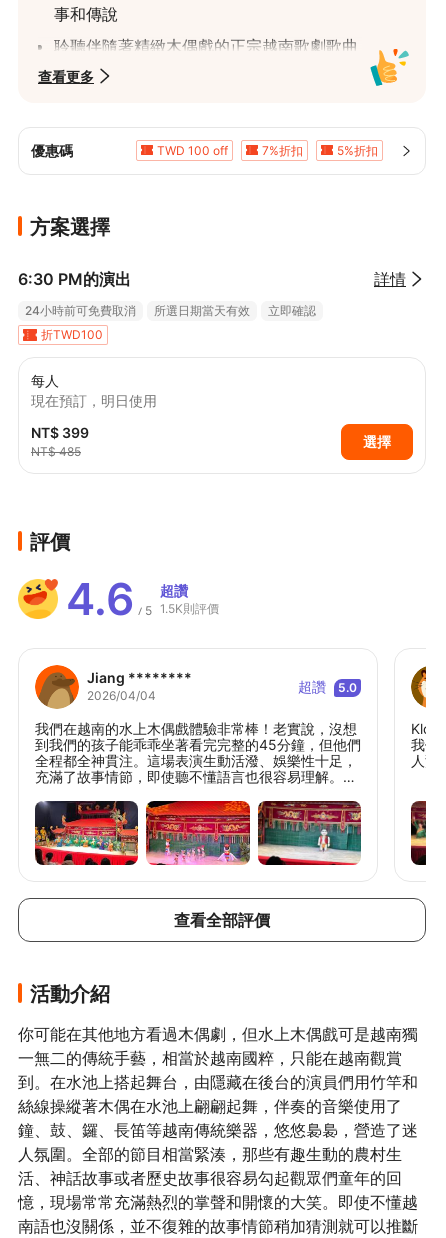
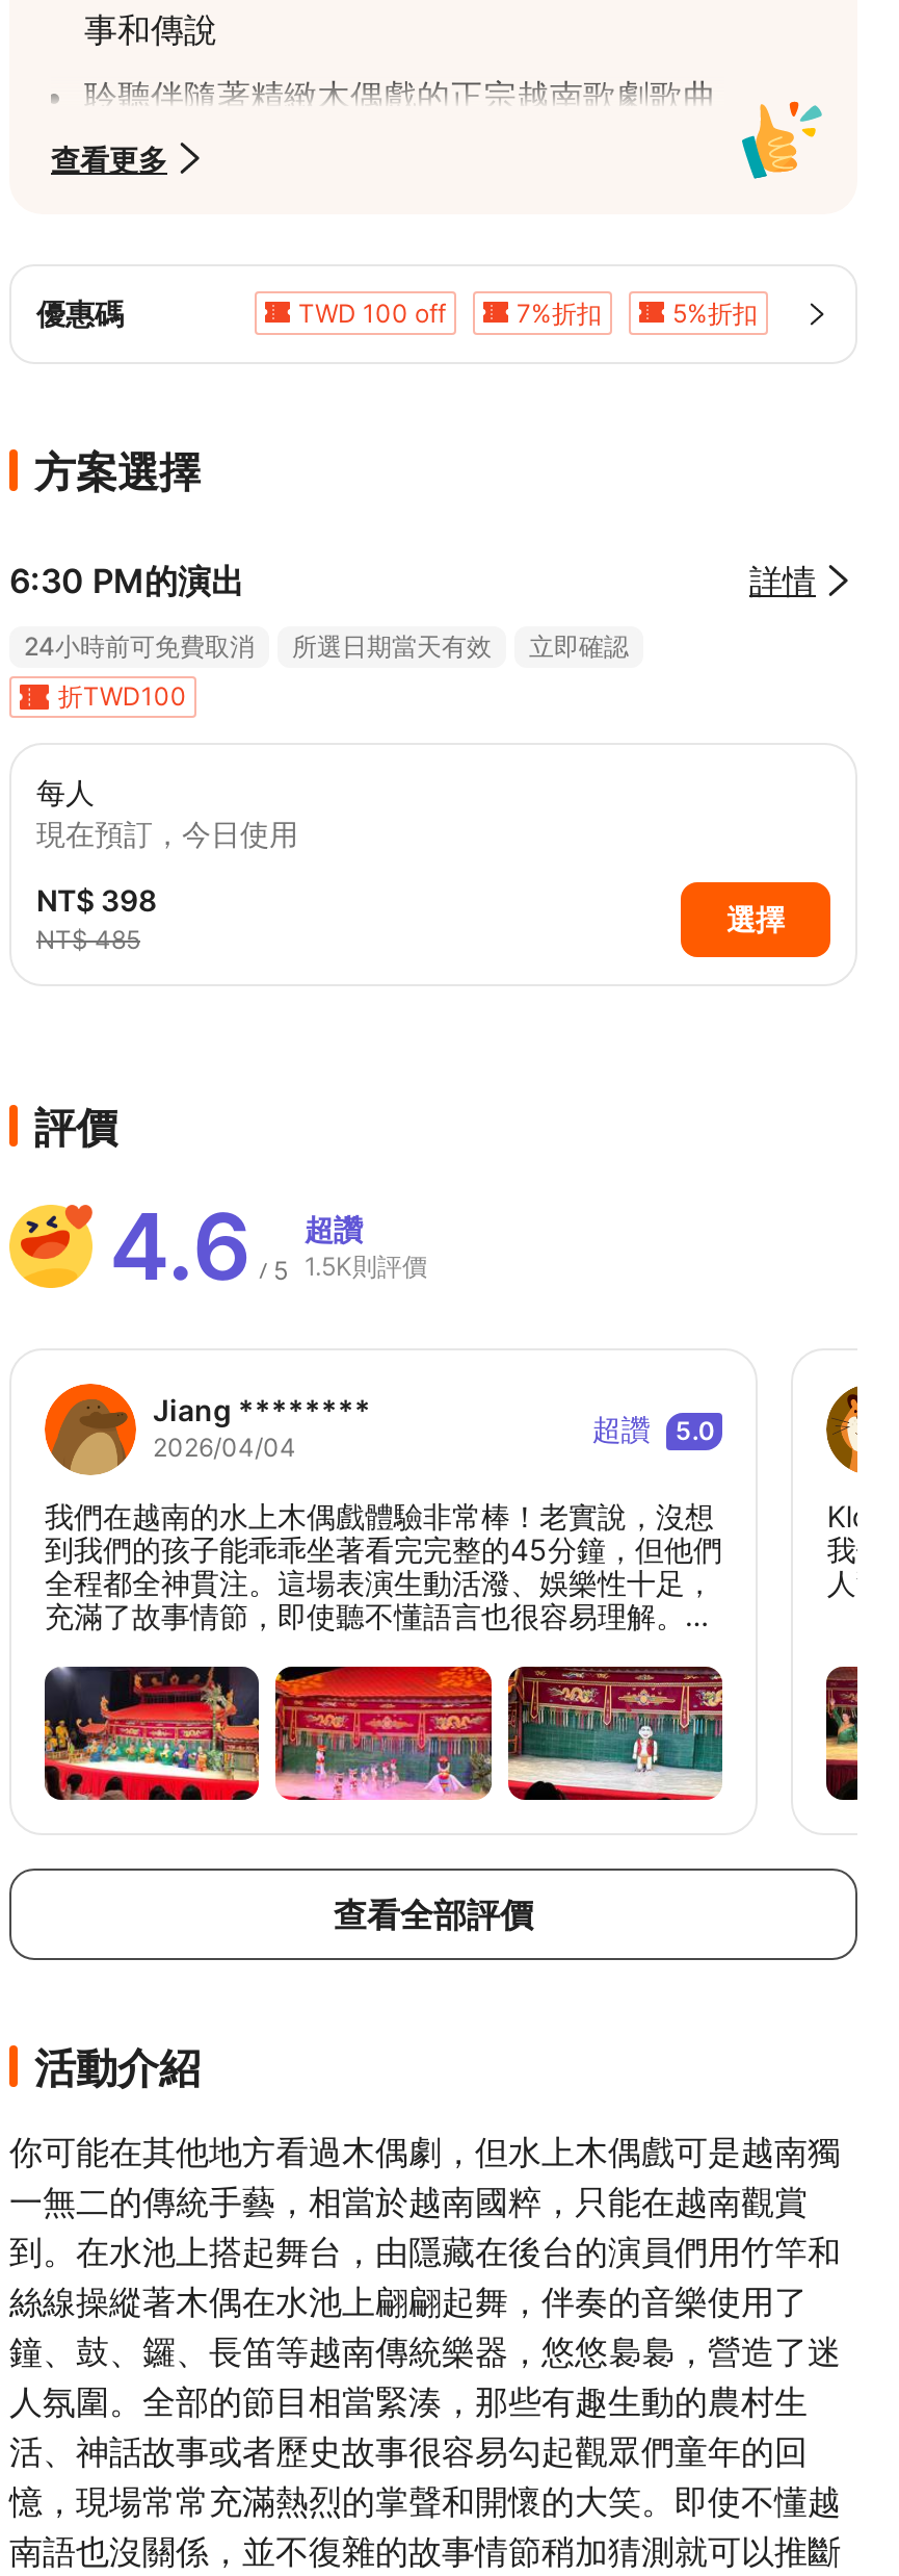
- 現在預訂，明日使用
+ 現在預訂，今日使用

- NT$ 399
+ NT$ 398
